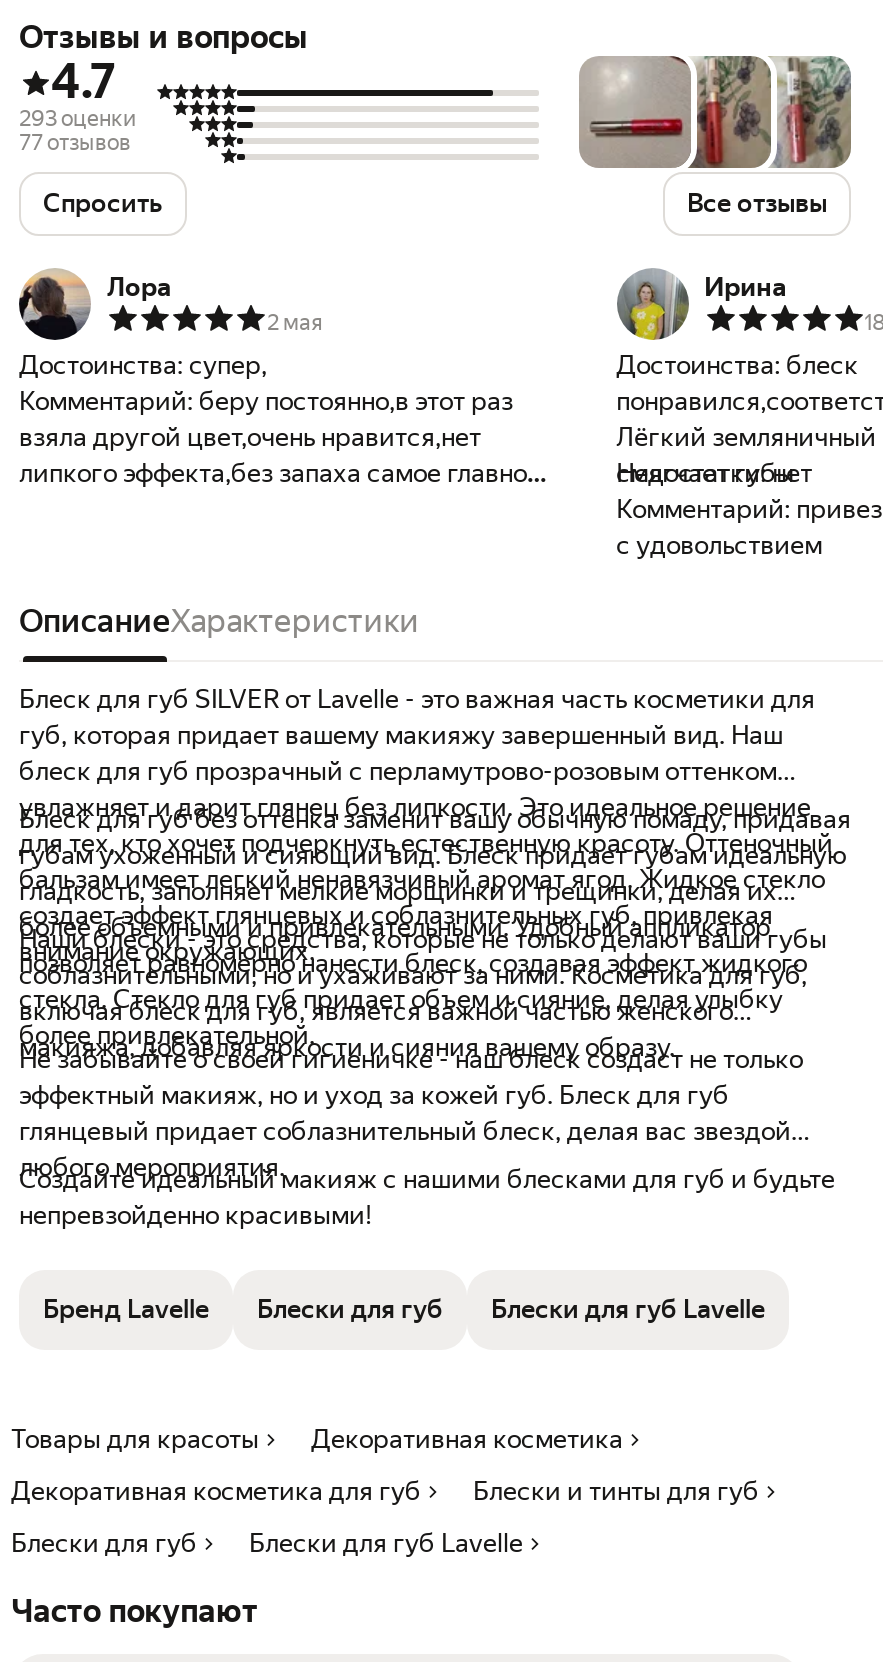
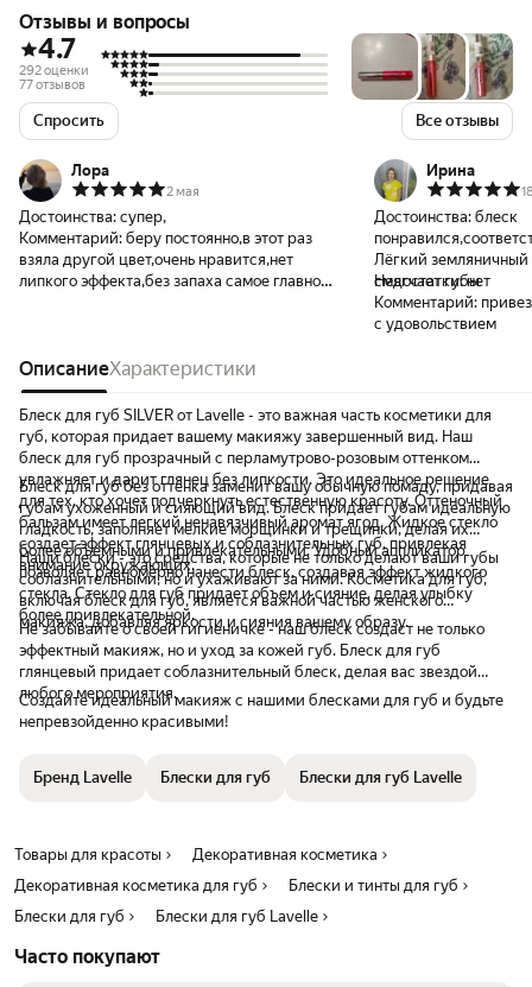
- 293 оценки
+ 292 оценки
